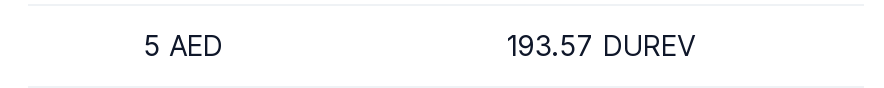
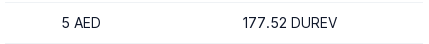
- 193.57 DUREV
+ 177.52 DUREV
